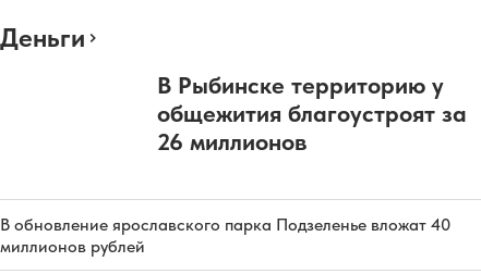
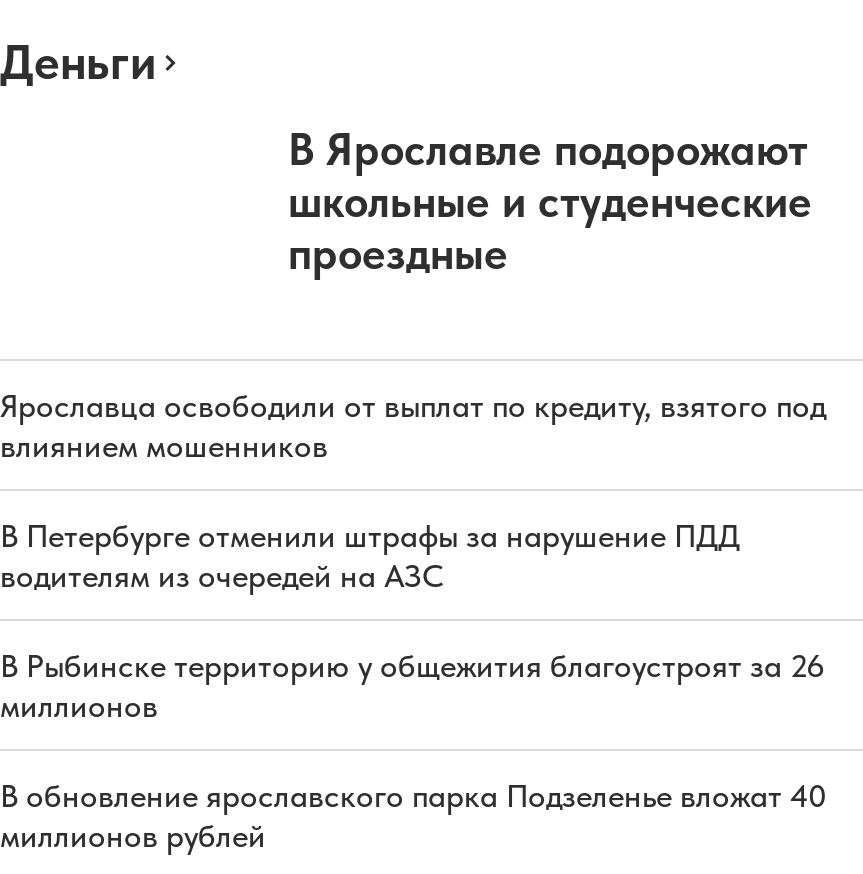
- В Рыбинске территорию у
- общежития благоустроят за
- 26 миллионов
+ В Ярославле подорожают
+ школьные и студенческие
+ проездные
+ Ярославца освободили от выплат по кредиту, взятого под
+ влиянием мошенников
+ В Петербурге отменили штрафы за нарушение ПДД
+ водителям из очередей на АЗС
+ В Рыбинске территорию у общежития благоустроят за 26
+ миллионов
